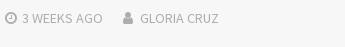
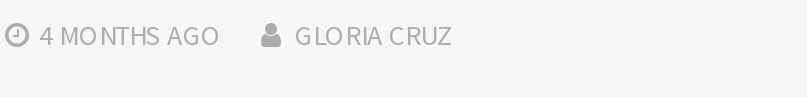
- 3 WEEKS AGO
+ 4 MONTHS AGO
